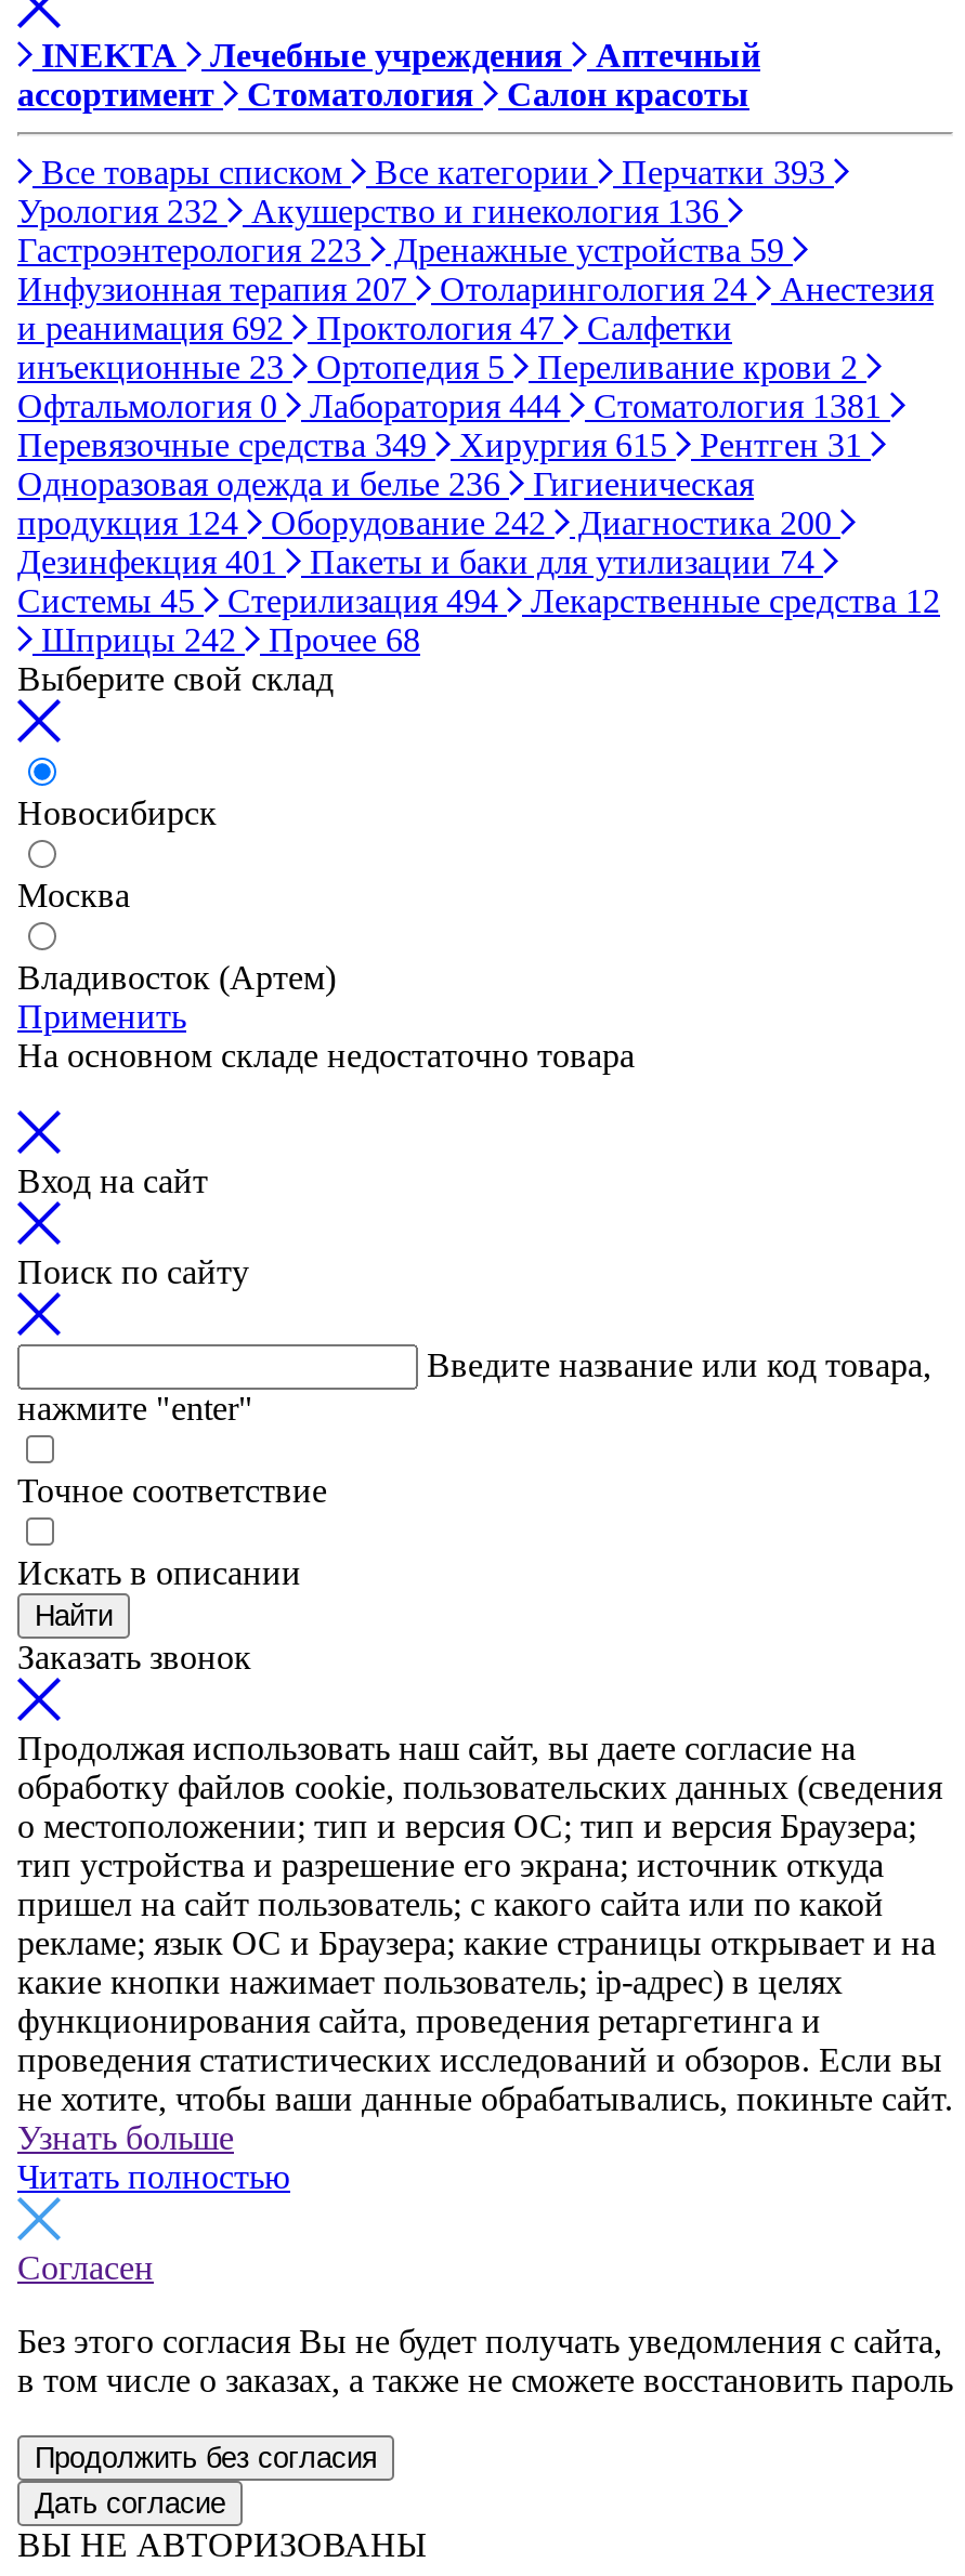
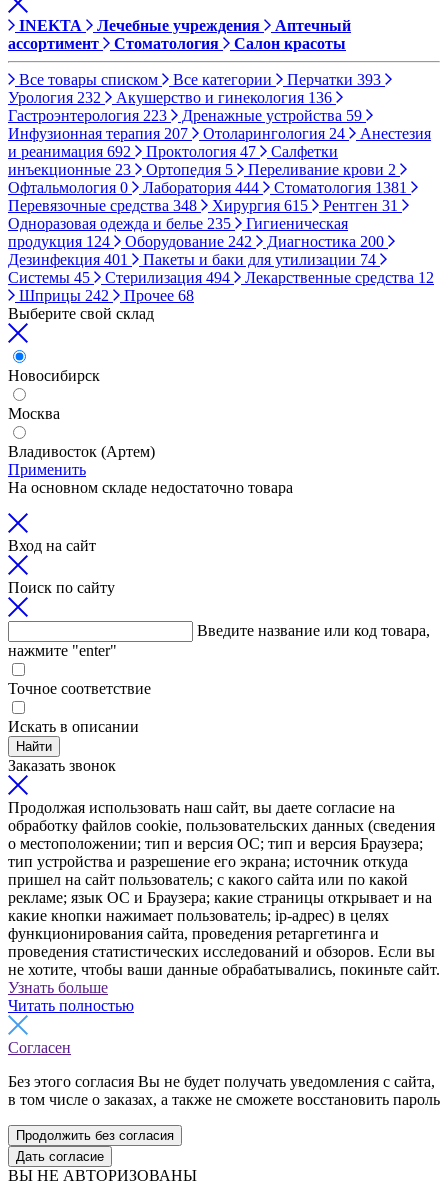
- Перевязочные средства 349
+ Перевязочные средства 348

- Одноразовая одежда и белье 236
+ Одноразовая одежда и белье 235
